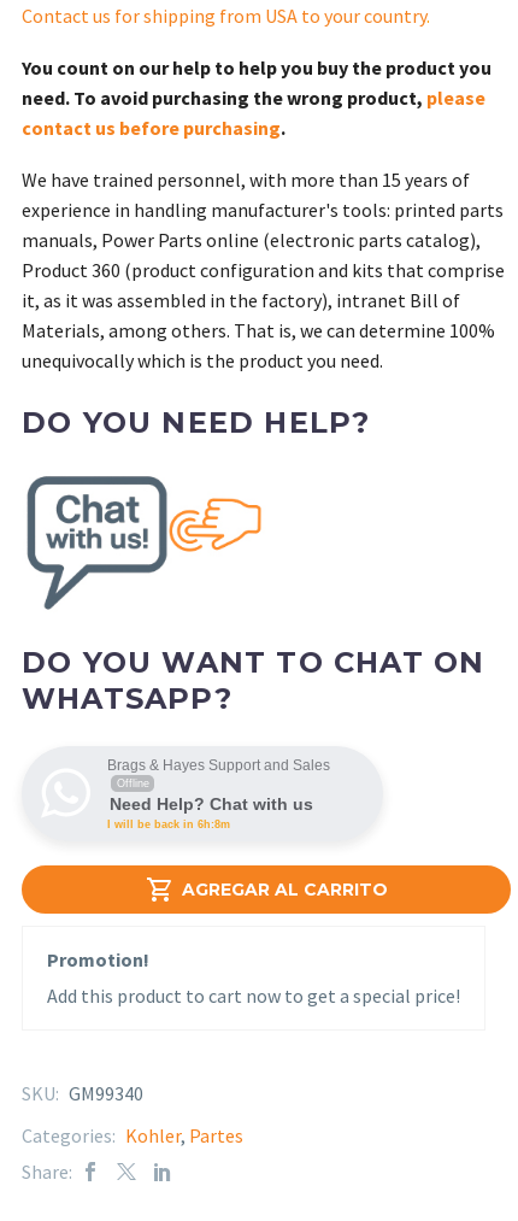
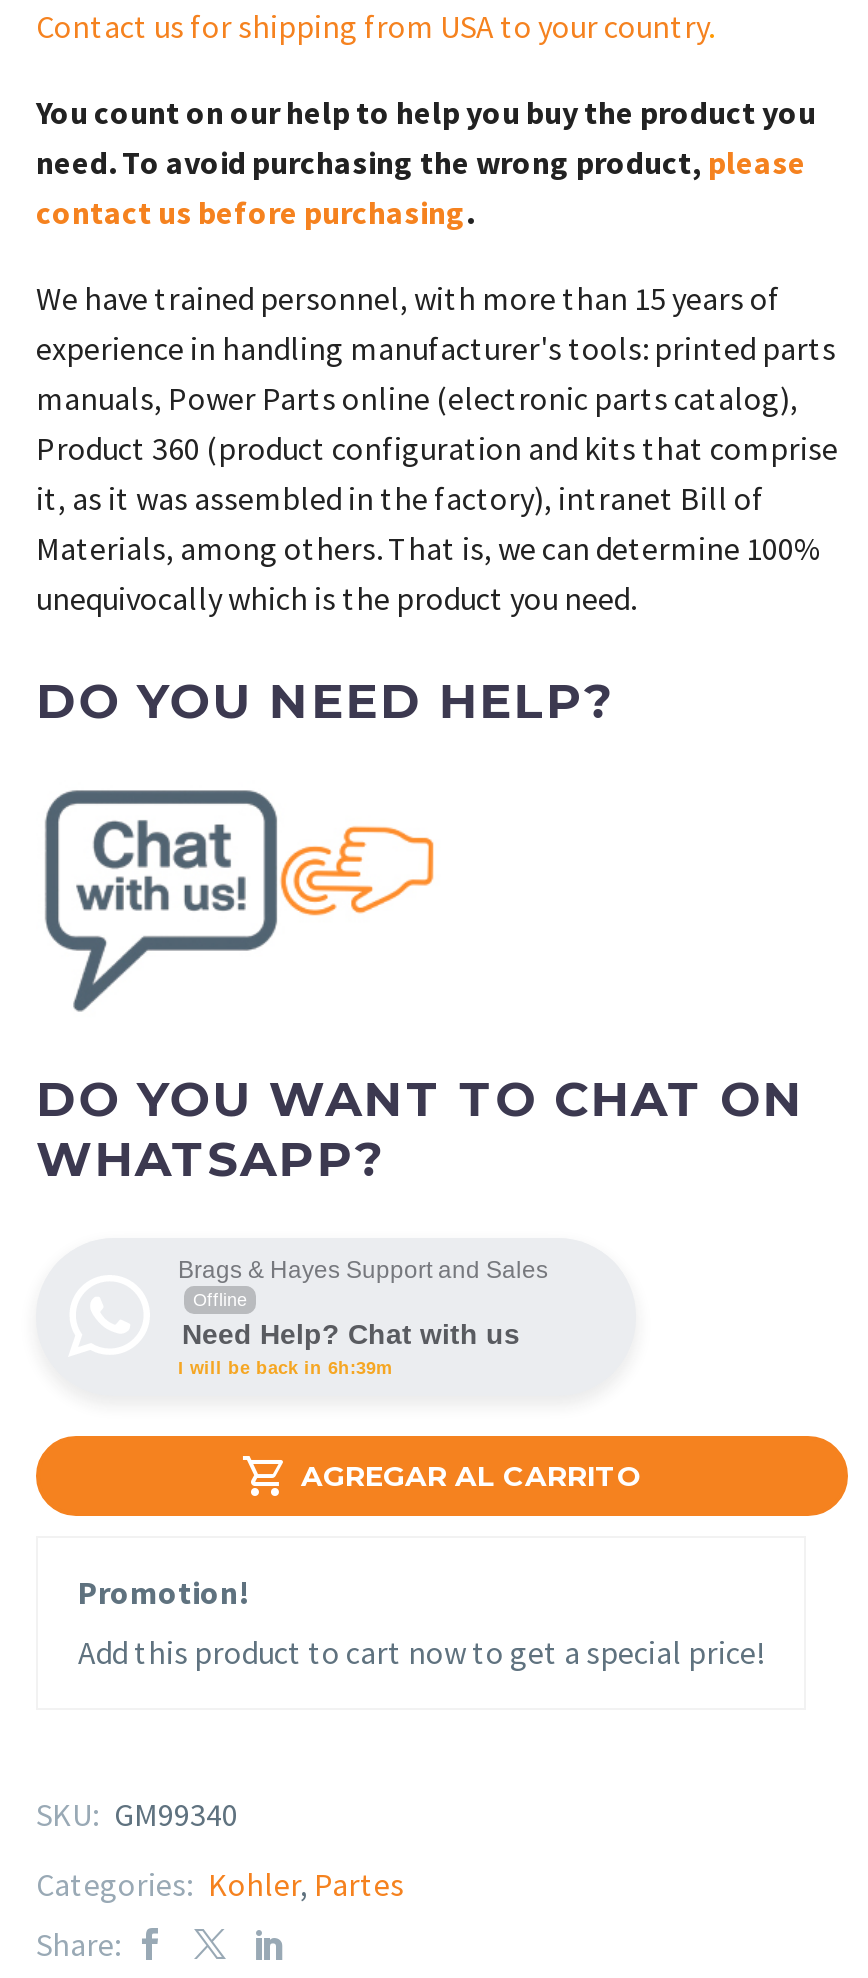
- I will be back in 6h:8m
+ I will be back in 6h:39m
